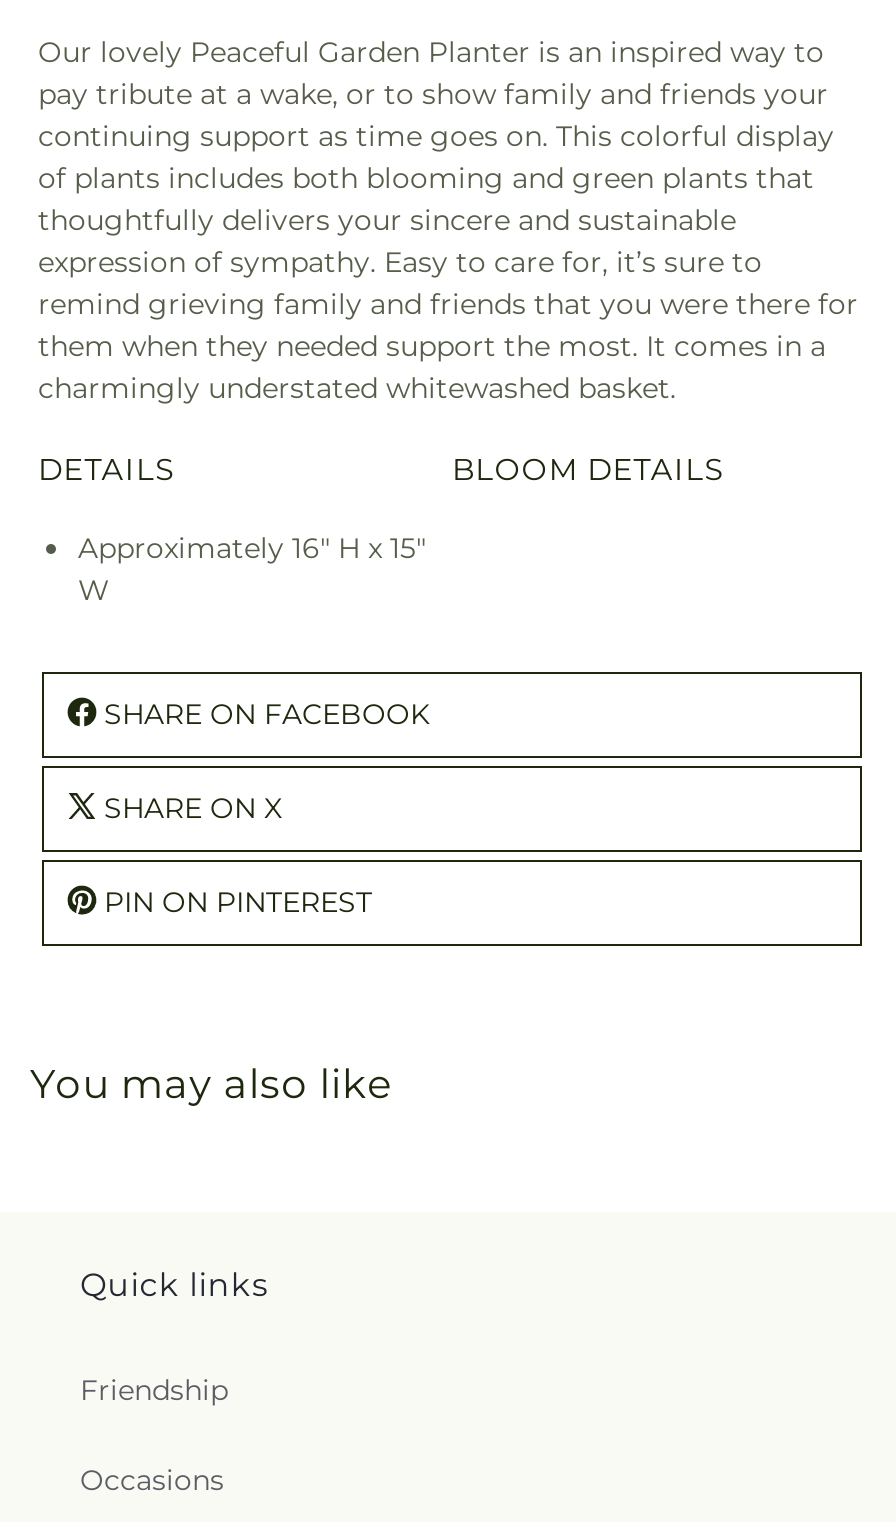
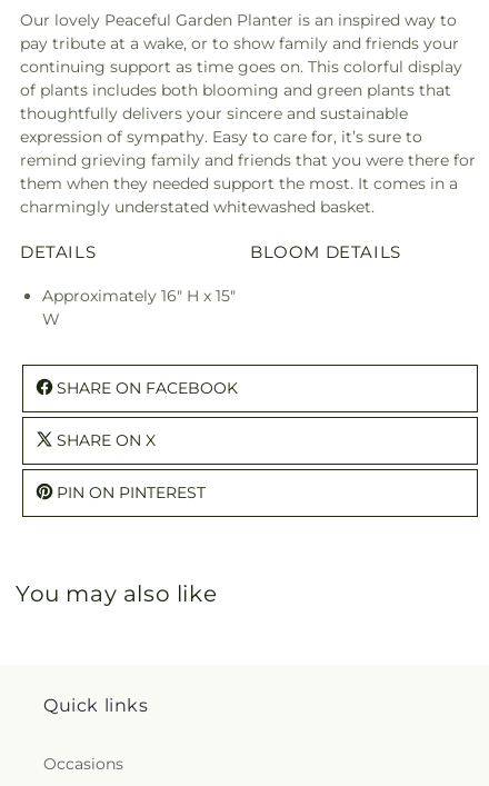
- Friendship
